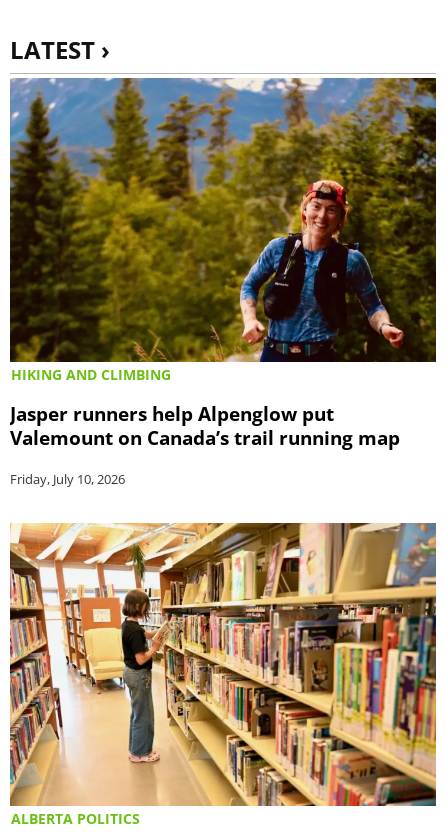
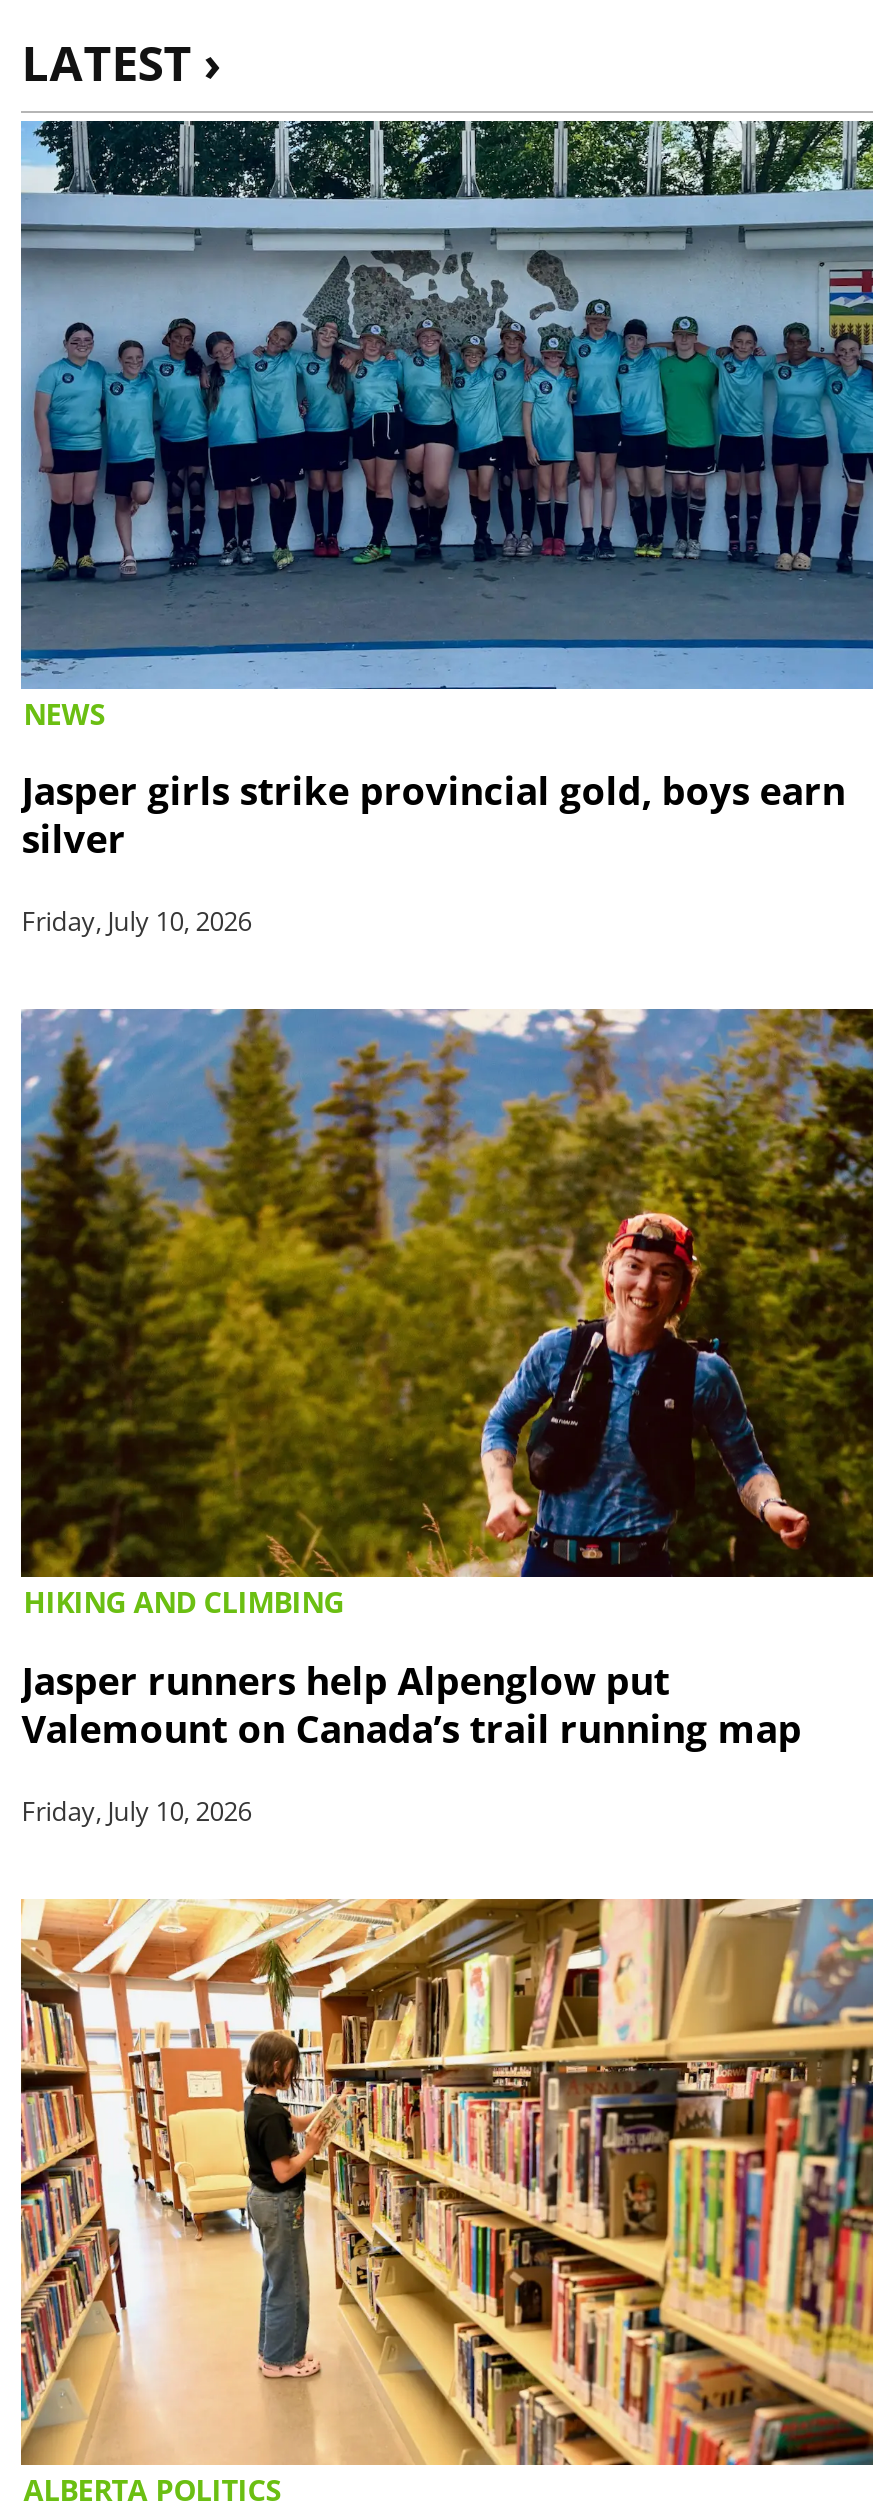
+ [image]
+ NEWS
+ Jasper girls strike provincial gold, boys earn
+ silver
+ Friday, July 10, 2026
